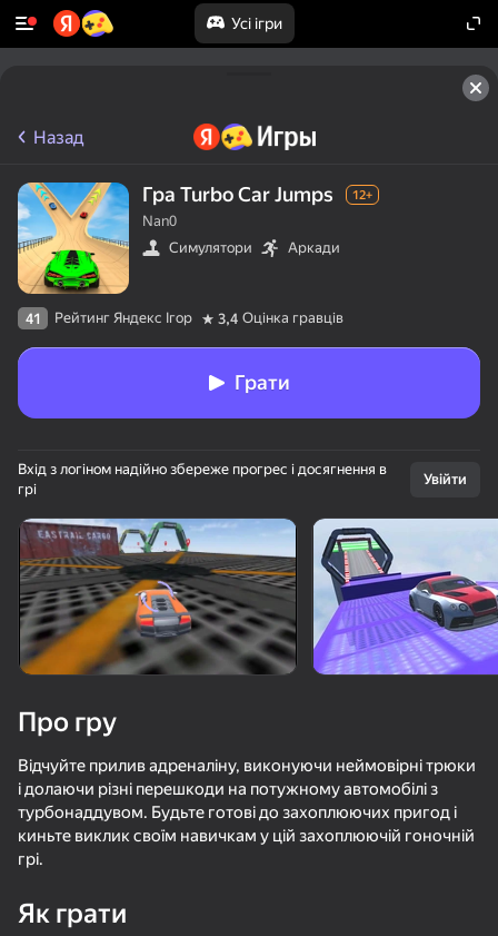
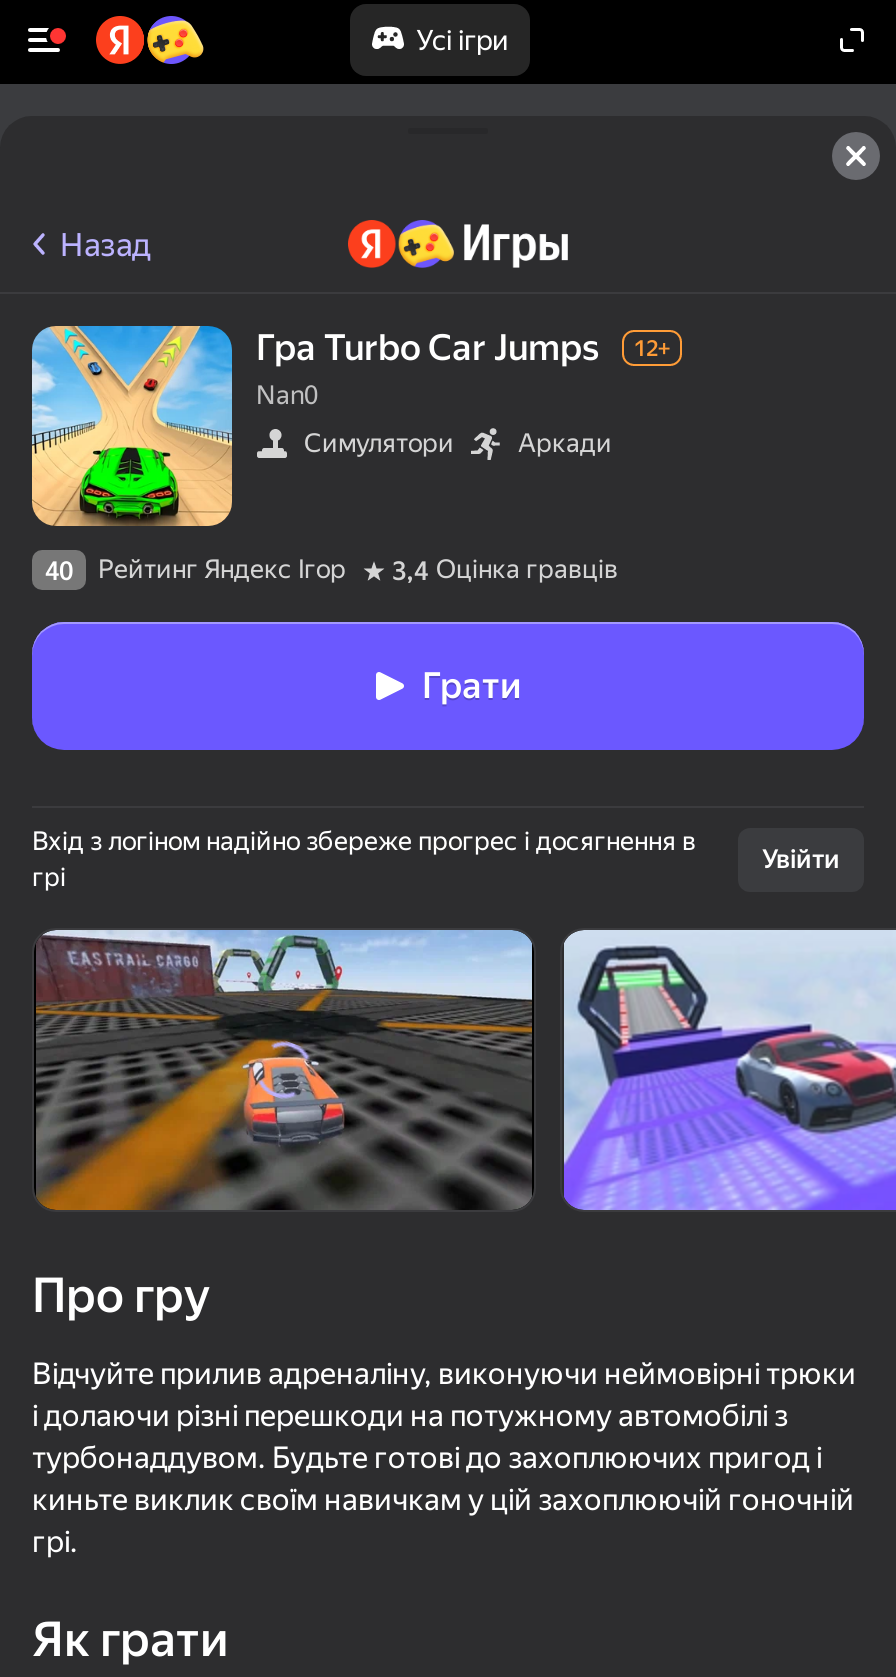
- 41 Рейтинг Яндекс Ігор 3,4 Оцінка гравців
+ 40 Рейтинг Яндекс Ігор 3,4 Оцінка гравців
